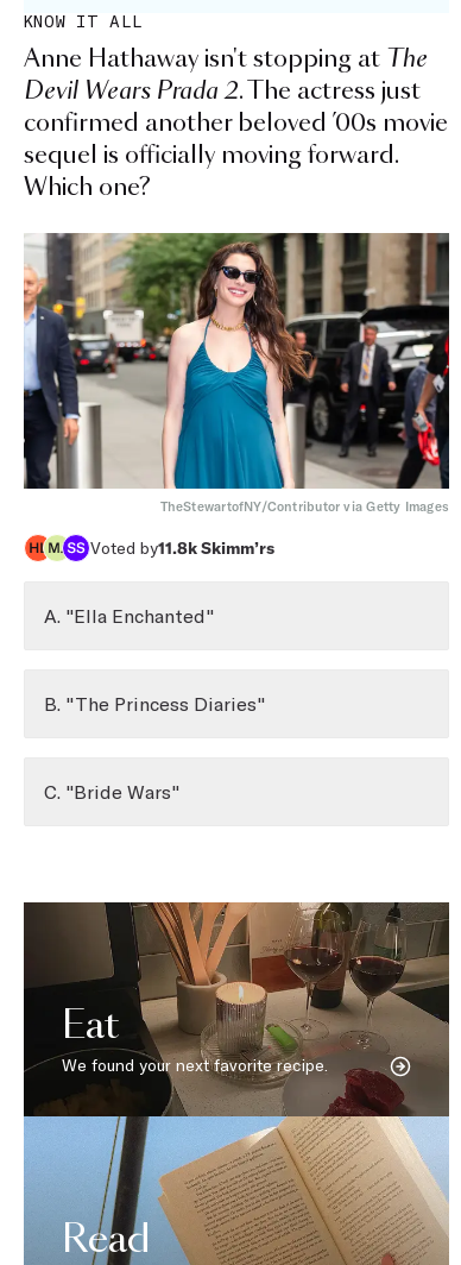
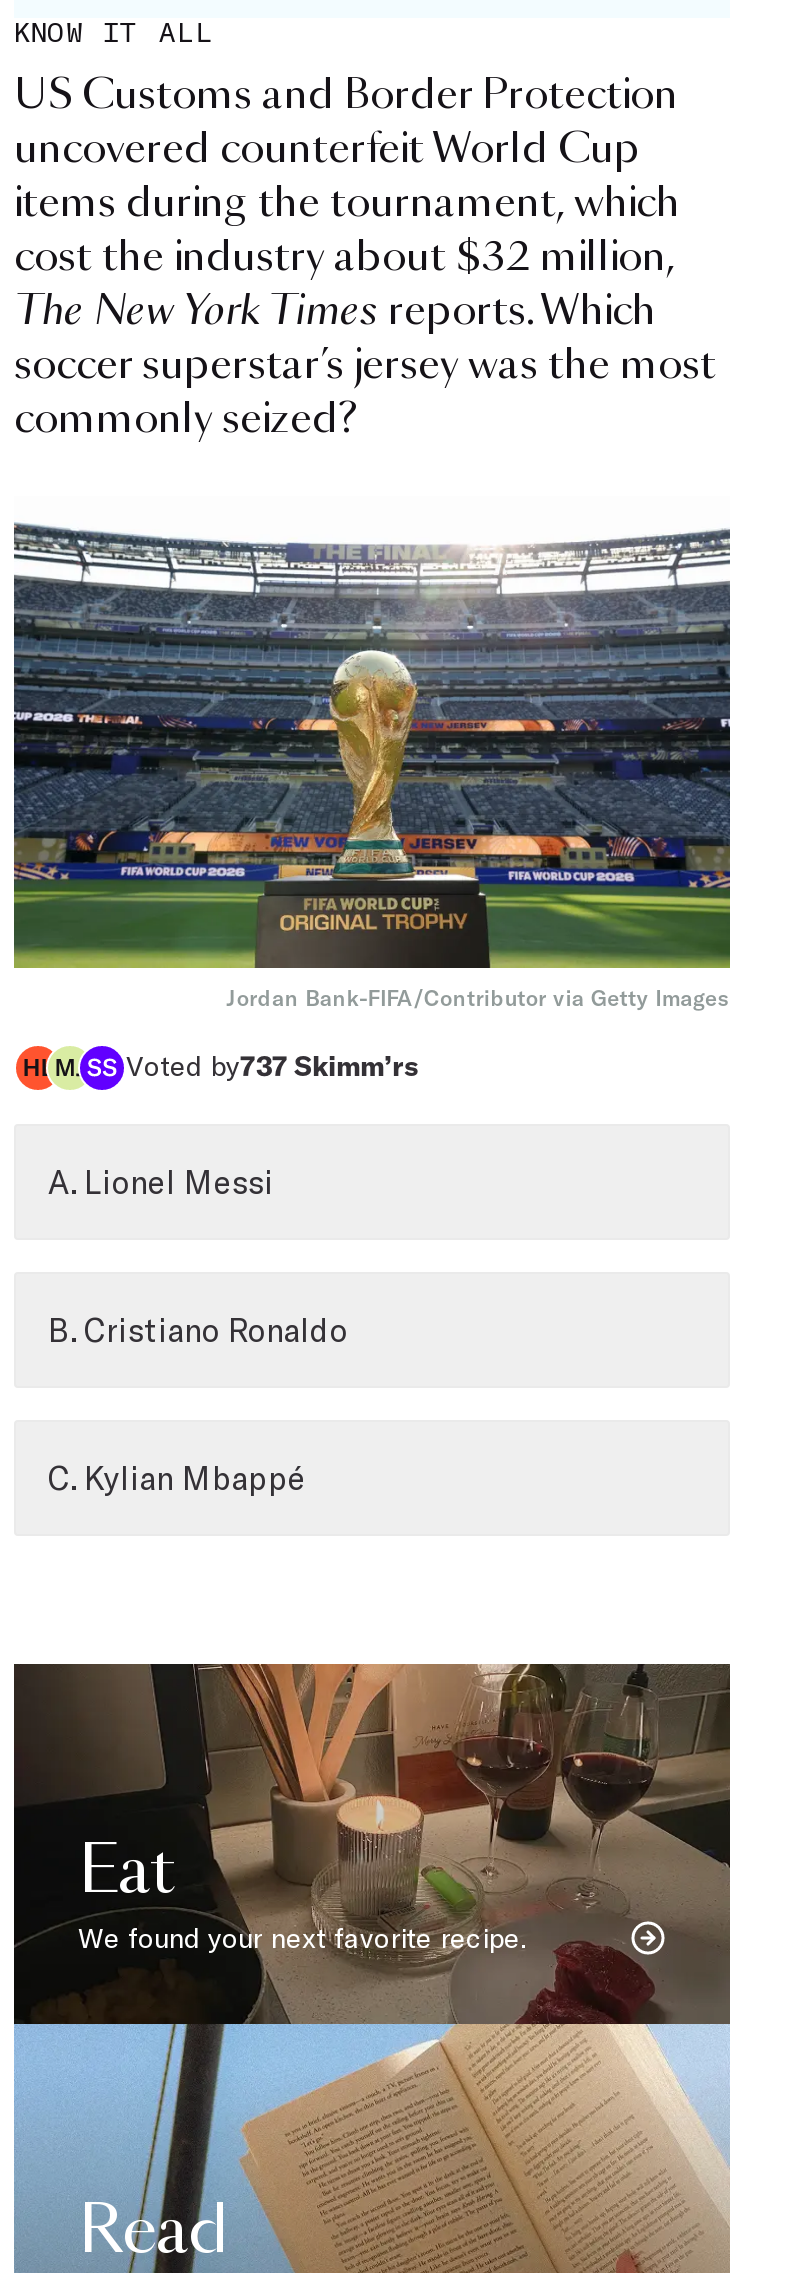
- Anne Hathaway isn't stopping at The
- Devil Wears Prada 2. The actress just
- confirmed another beloved ’00s movie
- sequel is officially moving forward.
- Which one?
+ US Customs and Border Protection
+ uncovered counterfeit World Cup
+ items during the tournament, which
+ cost the industry about $32 million,
+ The New York Times reports. Which
+ soccer superstar’s jersey was the most
+ commonly seized?

- [image]
- TheStewartofNY/Contributor via Getty Images
+ [image]
+ Jordan Bank-FIFA/Contributor via Getty Images

- Voted by11.8k Skimm’rs
+ Voted by737 Skimm’rs

- A. "Ella Enchanted"
+ A. Lionel Messi

- B. "The Princess Diaries"
+ B. Cristiano Ronaldo

- C. "Bride Wars"
+ C. Kylian Mbappé
